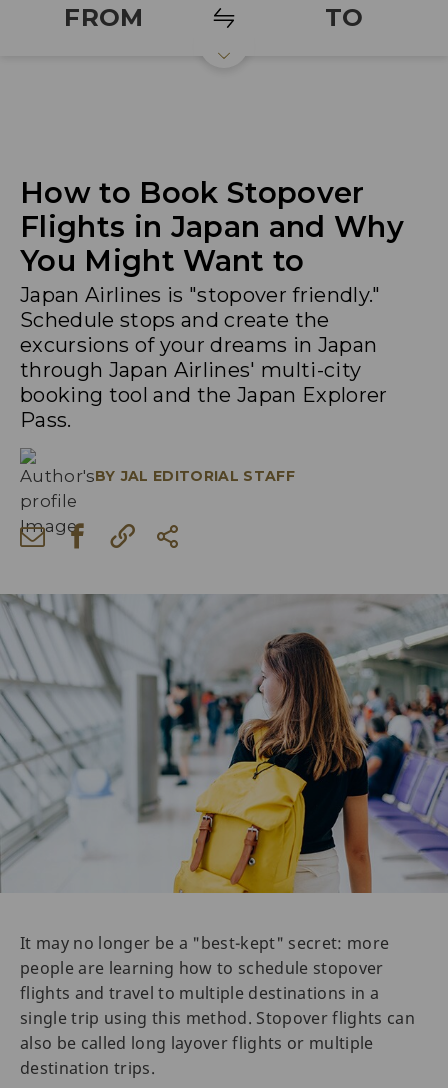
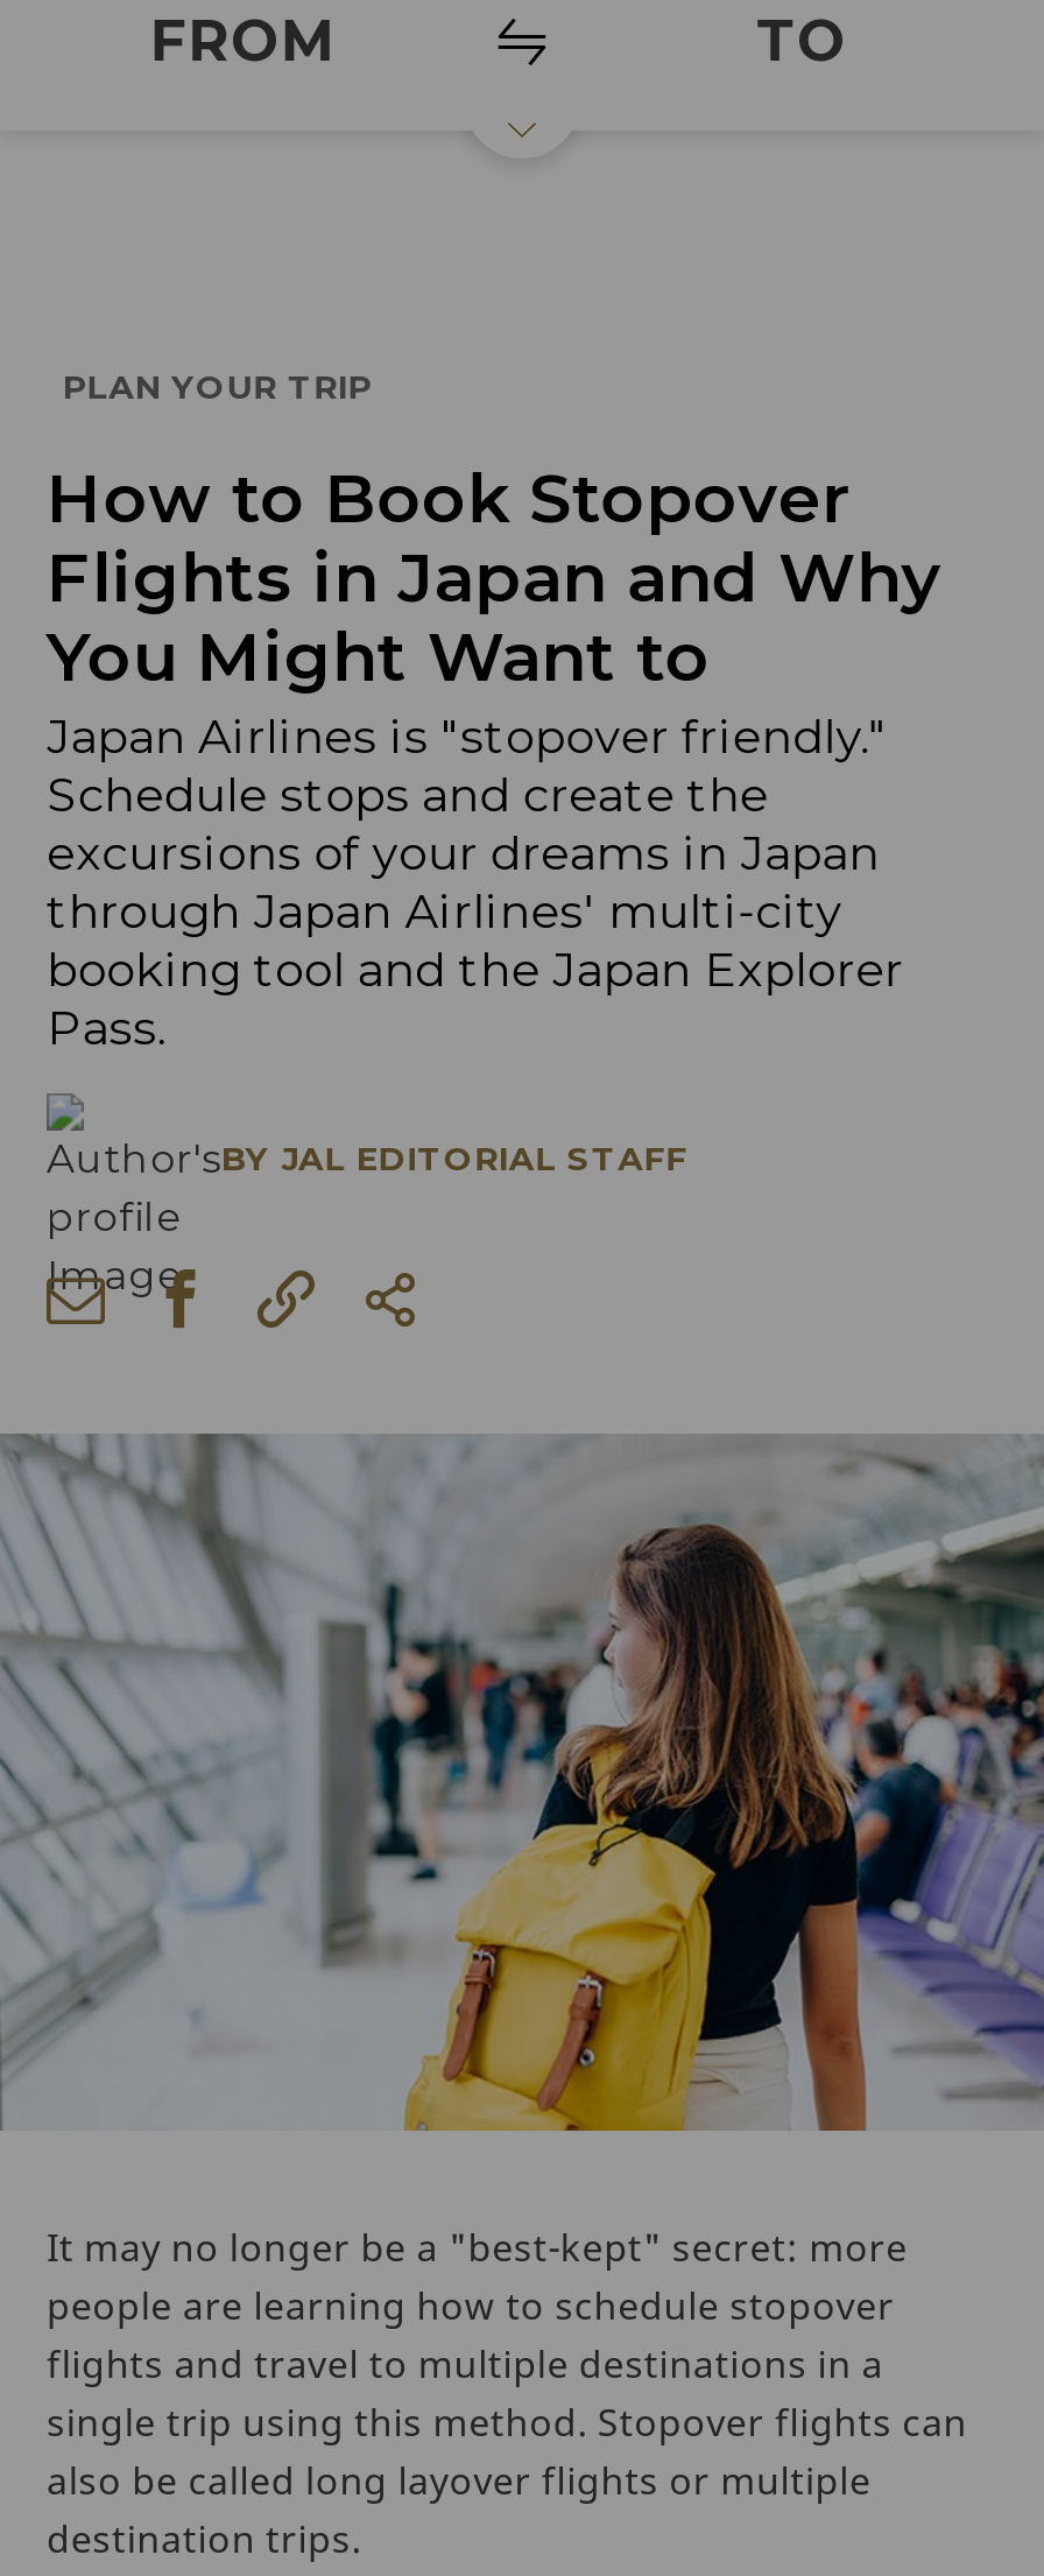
+ PLAN YOUR TRIP
